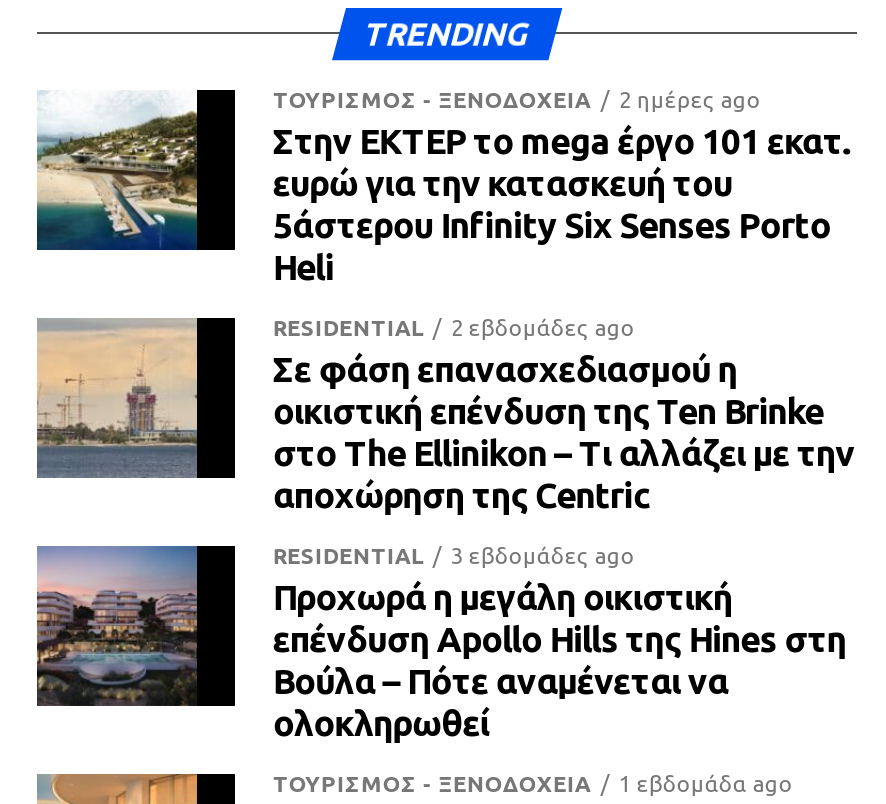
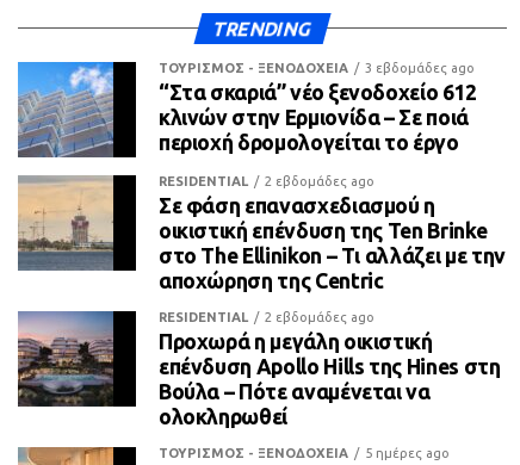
- [image]
- 2 ημέρες ago
- Στην ΕΚΤΕΡ το mega έργο 101 εκατ.
- ευρώ για την κατασκευή του
- 5άστερου Infinity Six Senses Porto
- Heli
+ [image]
+ “Στα σκαριά” νέο ξενοδοχείο 612
+ κλινών στην Ερμιονίδα – Σε ποιά
+ περιοχή δρομολογείται το έργο

moved up: 3 εβδομάδες ago

+ 2 εβδομάδες ago

- ΤΟΥΡΙΣΜΟΣ - ΞΕΝΟΔΟΧΕΙΑ 1 εβδομάδα ago
+ ΤΟΥΡΙΣΜΟΣ - ΞΕΝΟΔΟΧΕΙΑ 5 ημέρες ago
